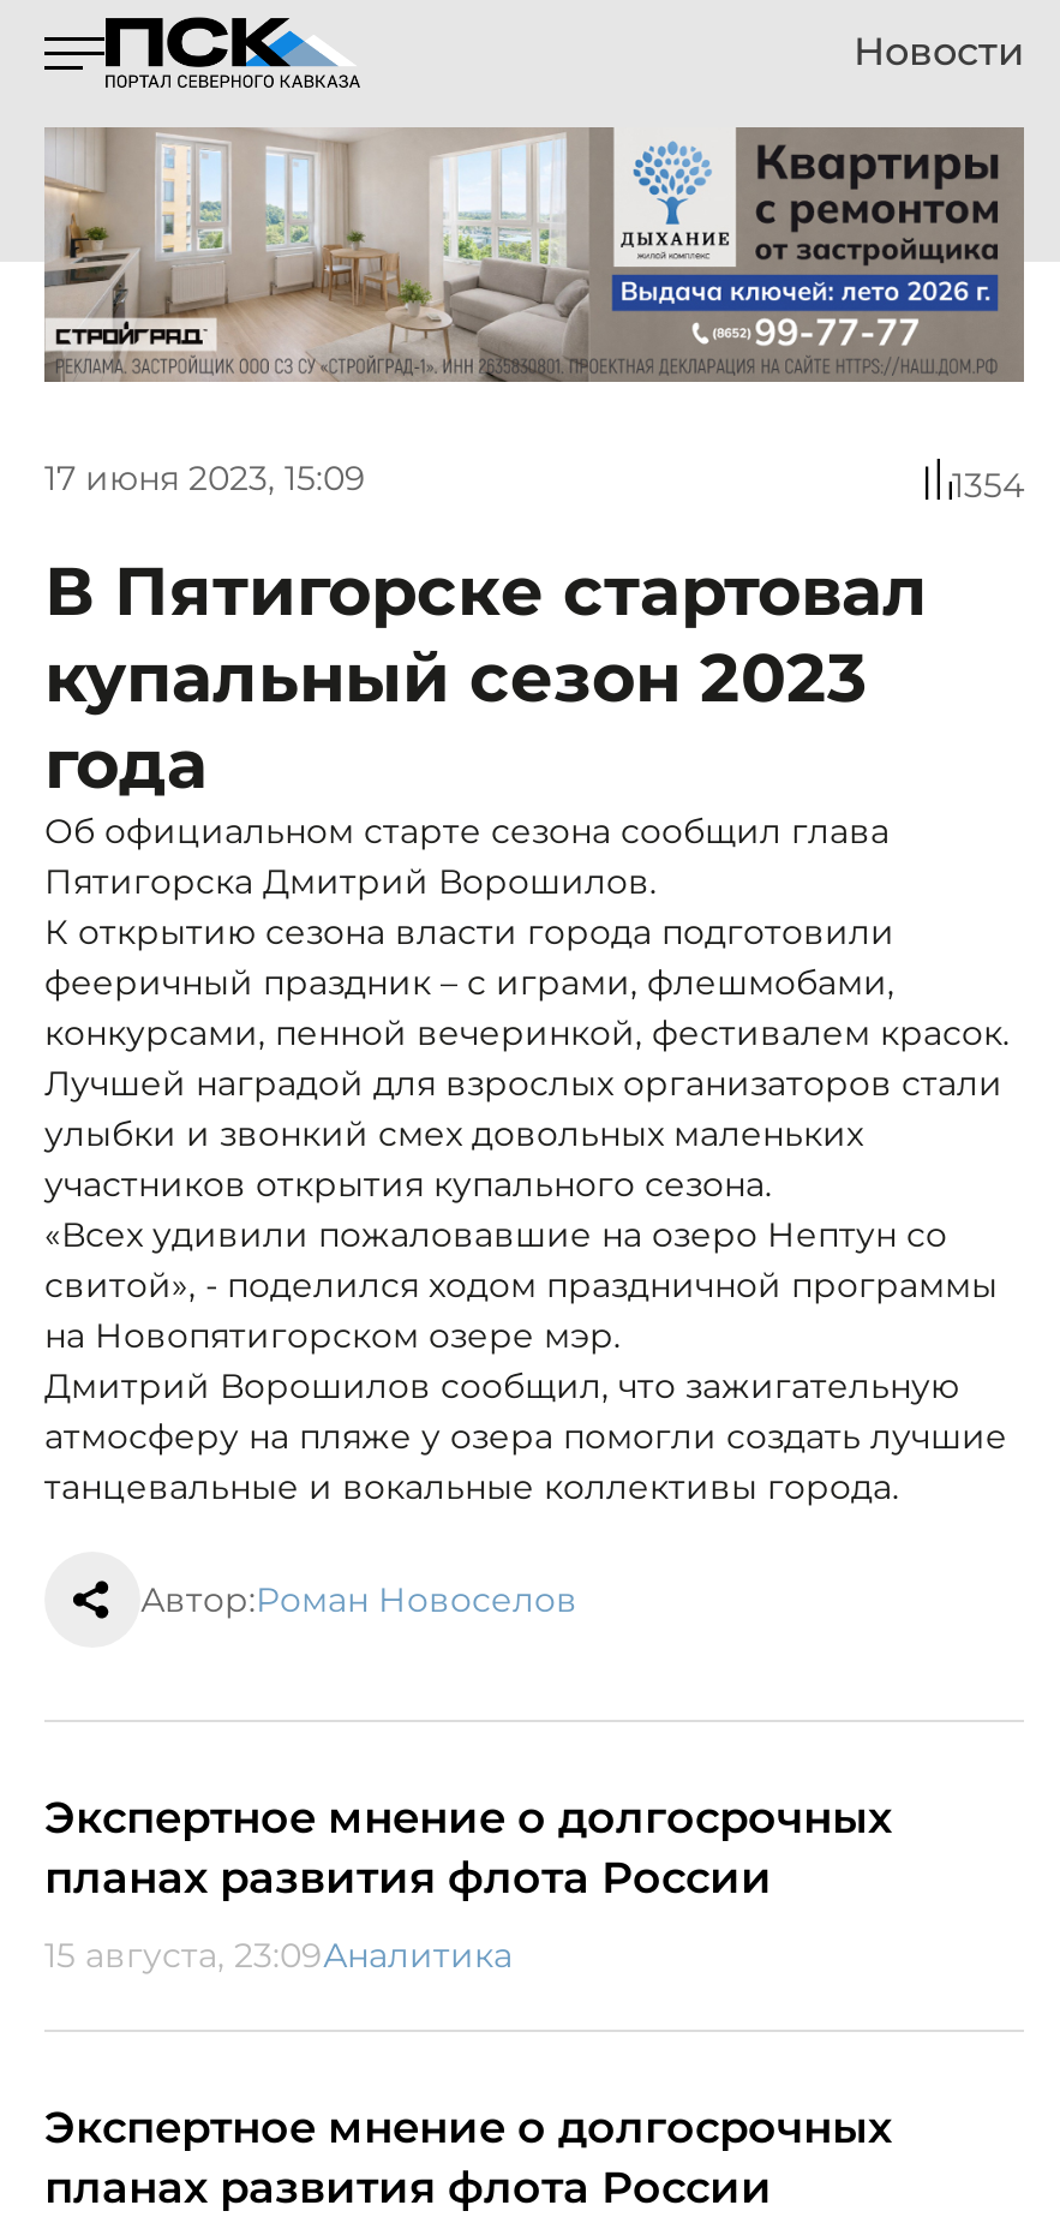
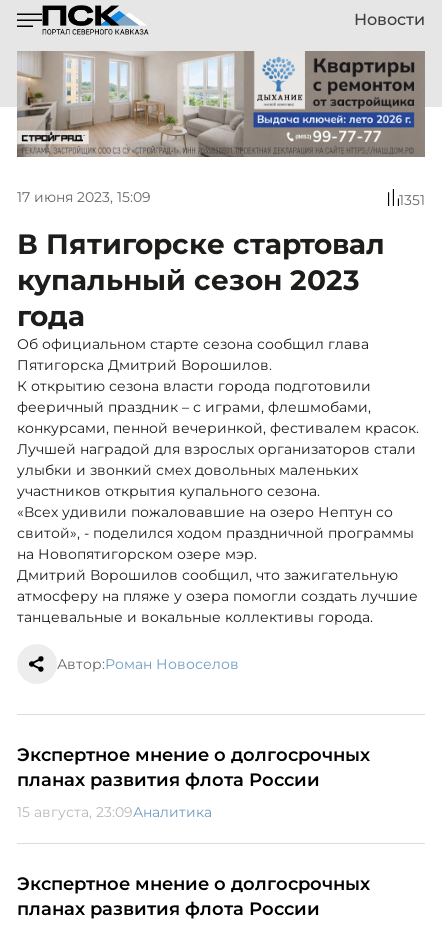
- 1354
+ 1351
